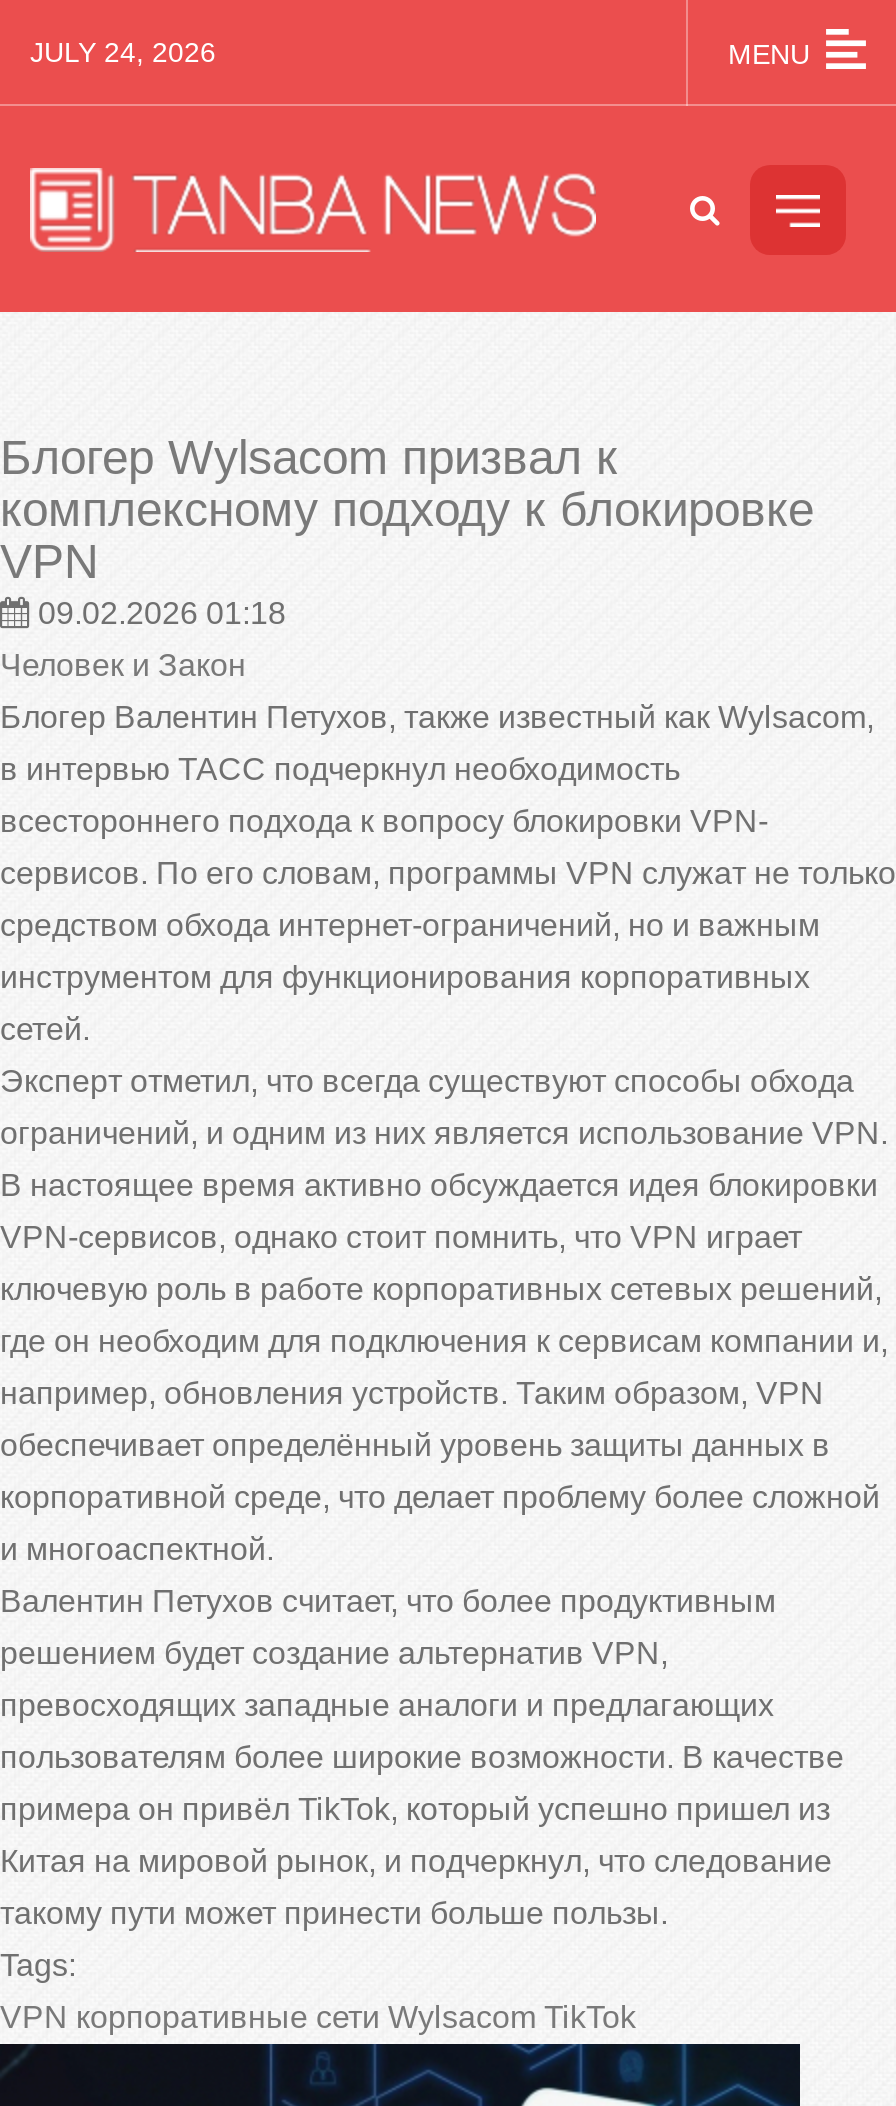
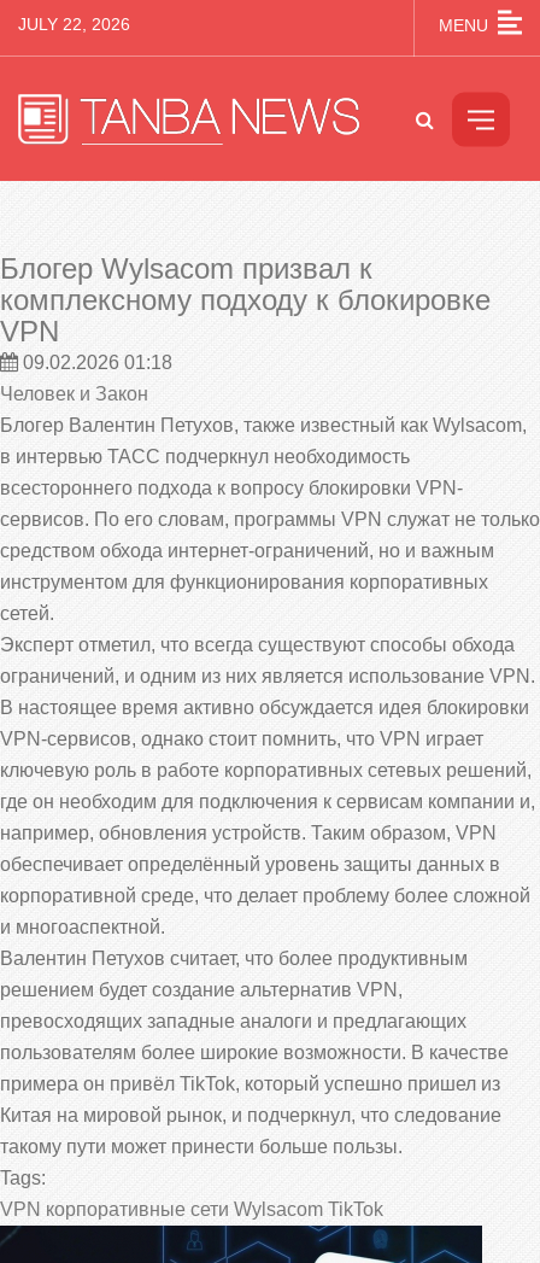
- JULY 24, 2026
+ JULY 22, 2026
